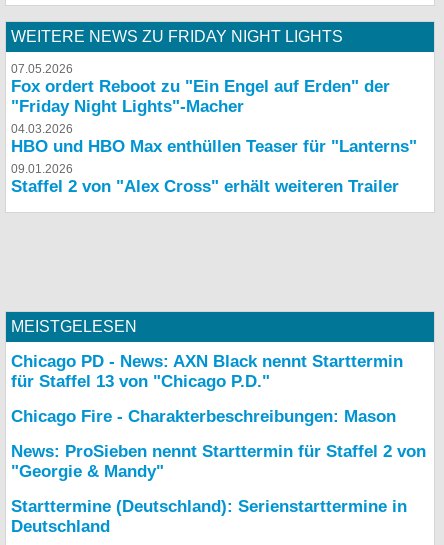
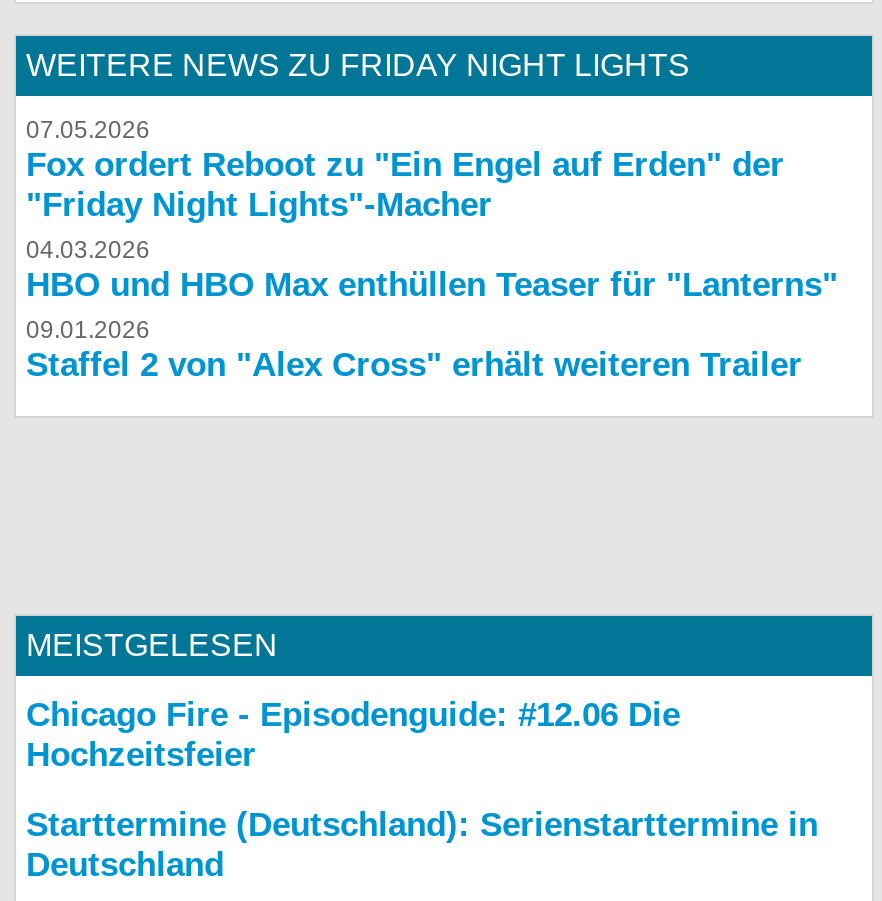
- Chicago PD - News: AXN Black nennt Starttermin
- für Staffel 13 von "Chicago P.D."
- Chicago Fire - Charakterbeschreibungen: Mason
- News: ProSieben nennt Starttermin für Staffel 2 von
- "Georgie & Mandy"
+ Chicago Fire - Episodenguide: #12.06 Die
+ Hochzeitsfeier
